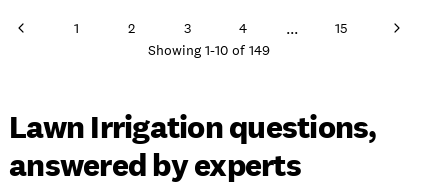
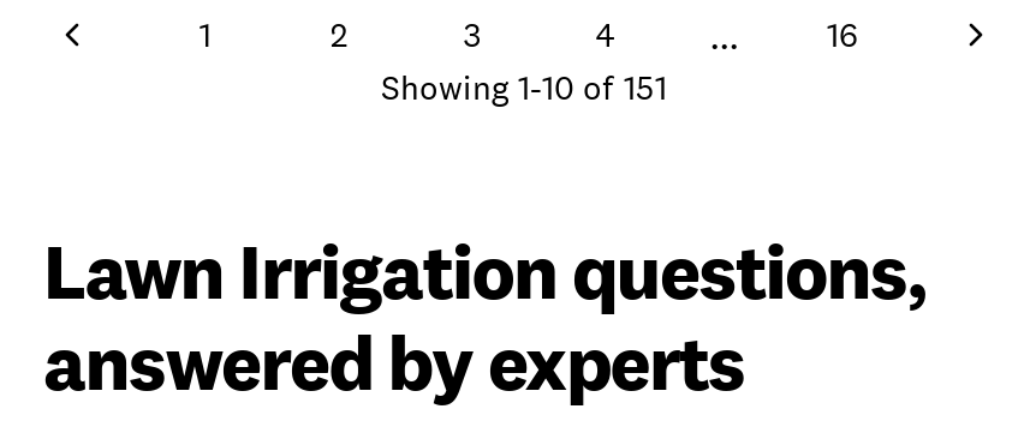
- 15
+ 16

- Showing 1-10 of 149
+ Showing 1-10 of 151
